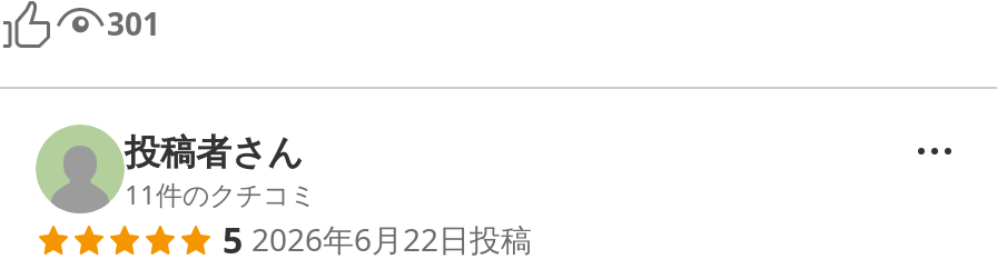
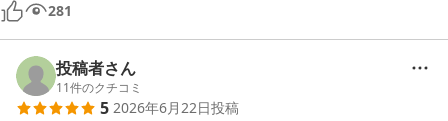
- 301
+ 281
